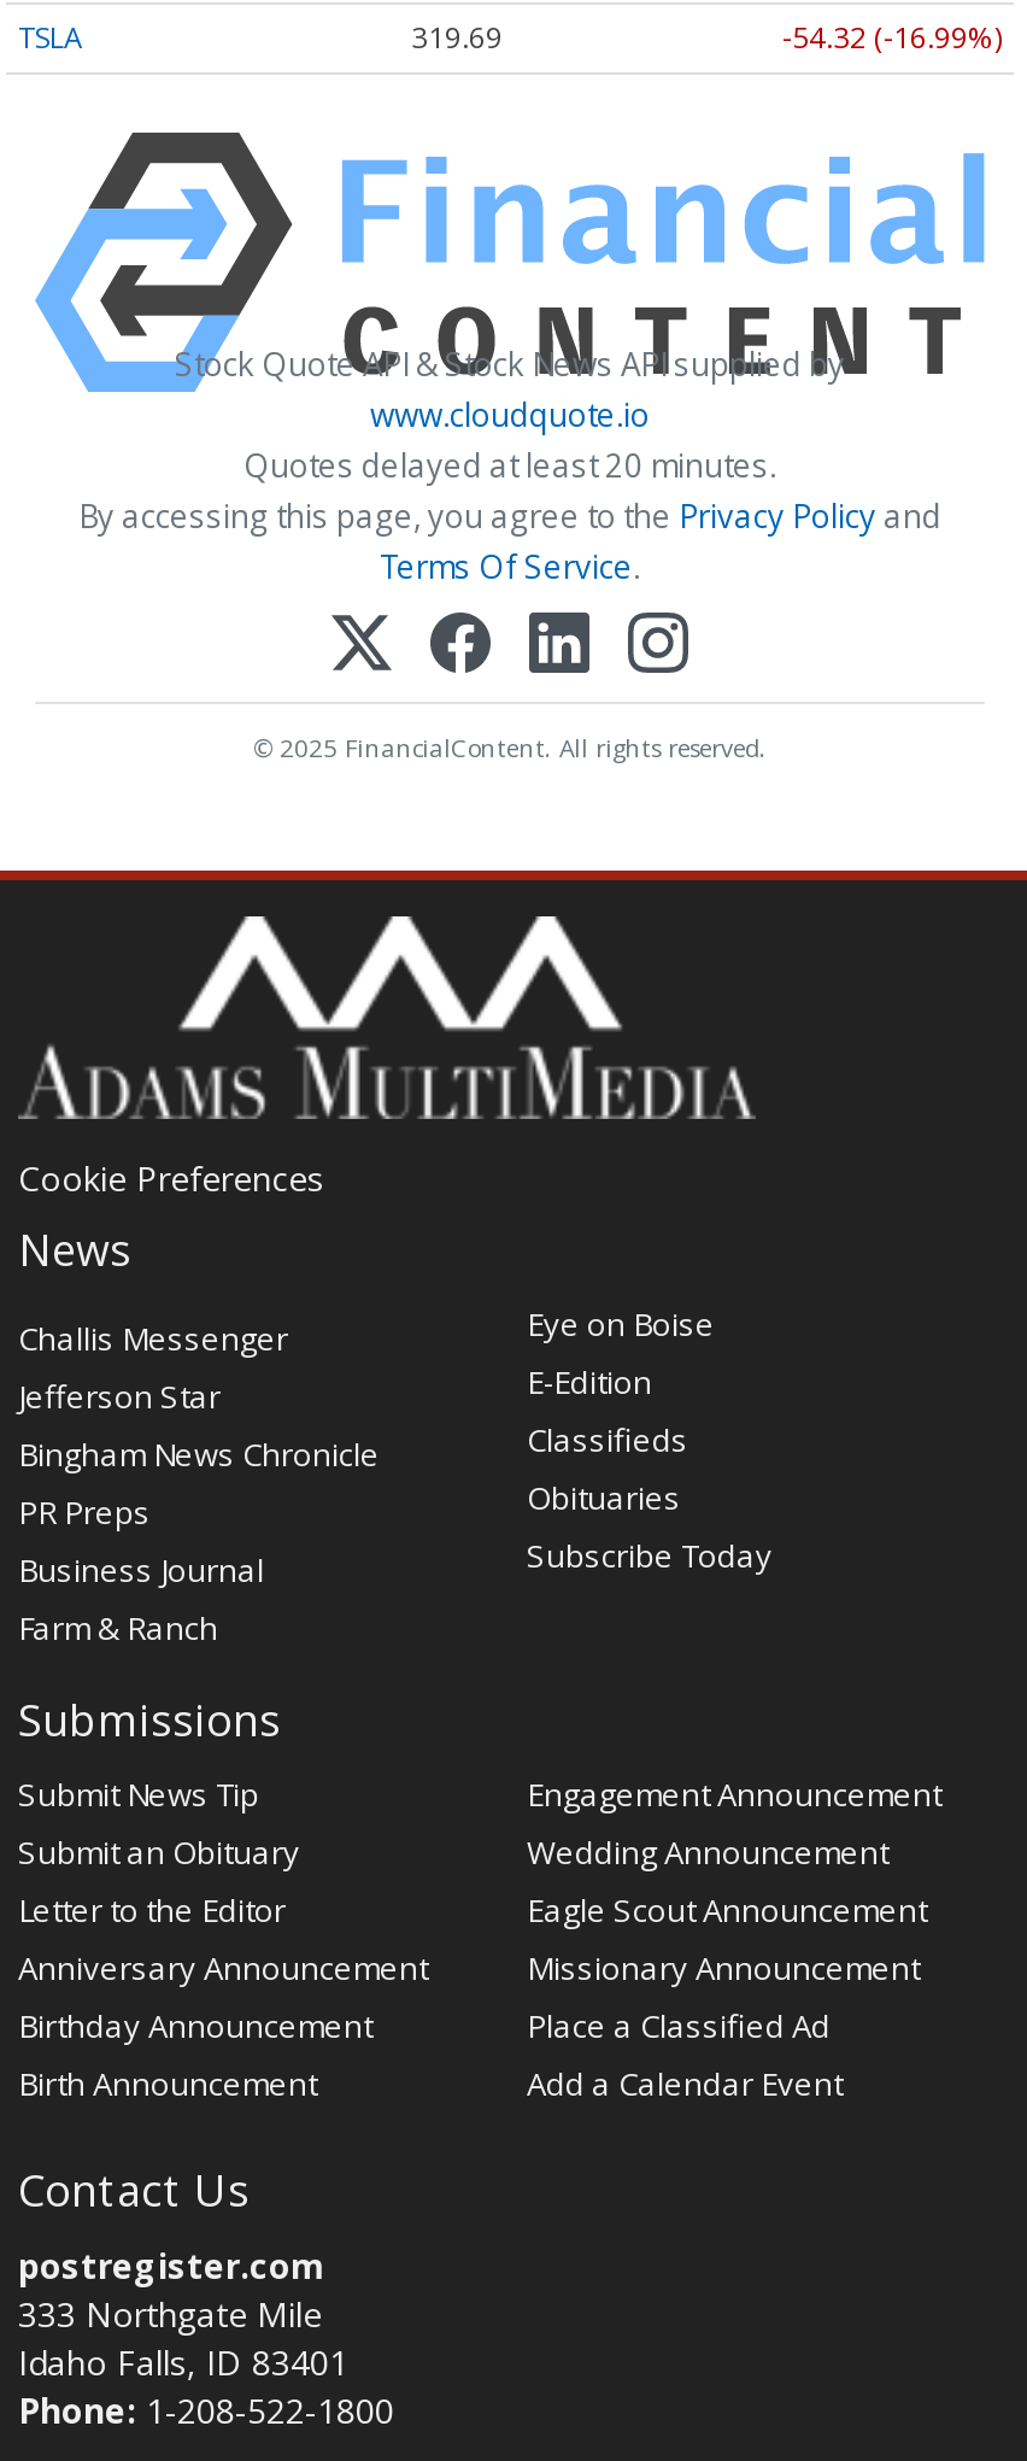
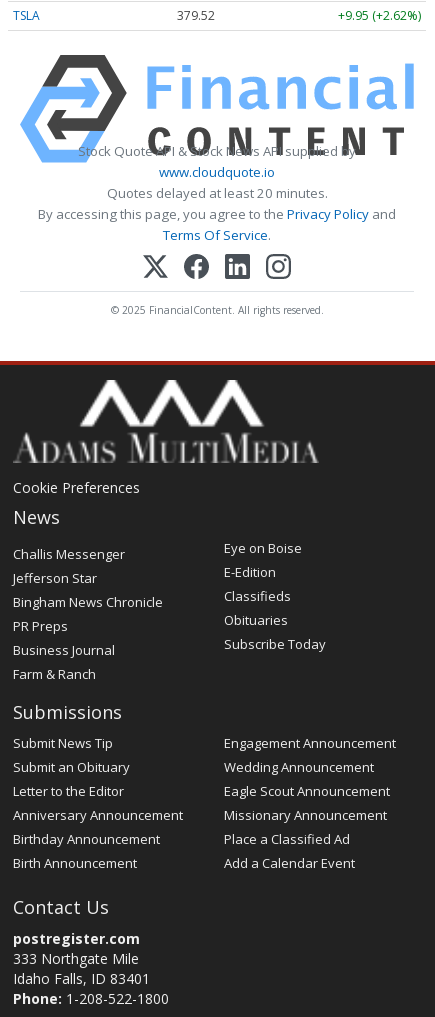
- 319.69
+ 379.52

- -54.32 (-16.99%)
+ +9.95 (+2.62%)
